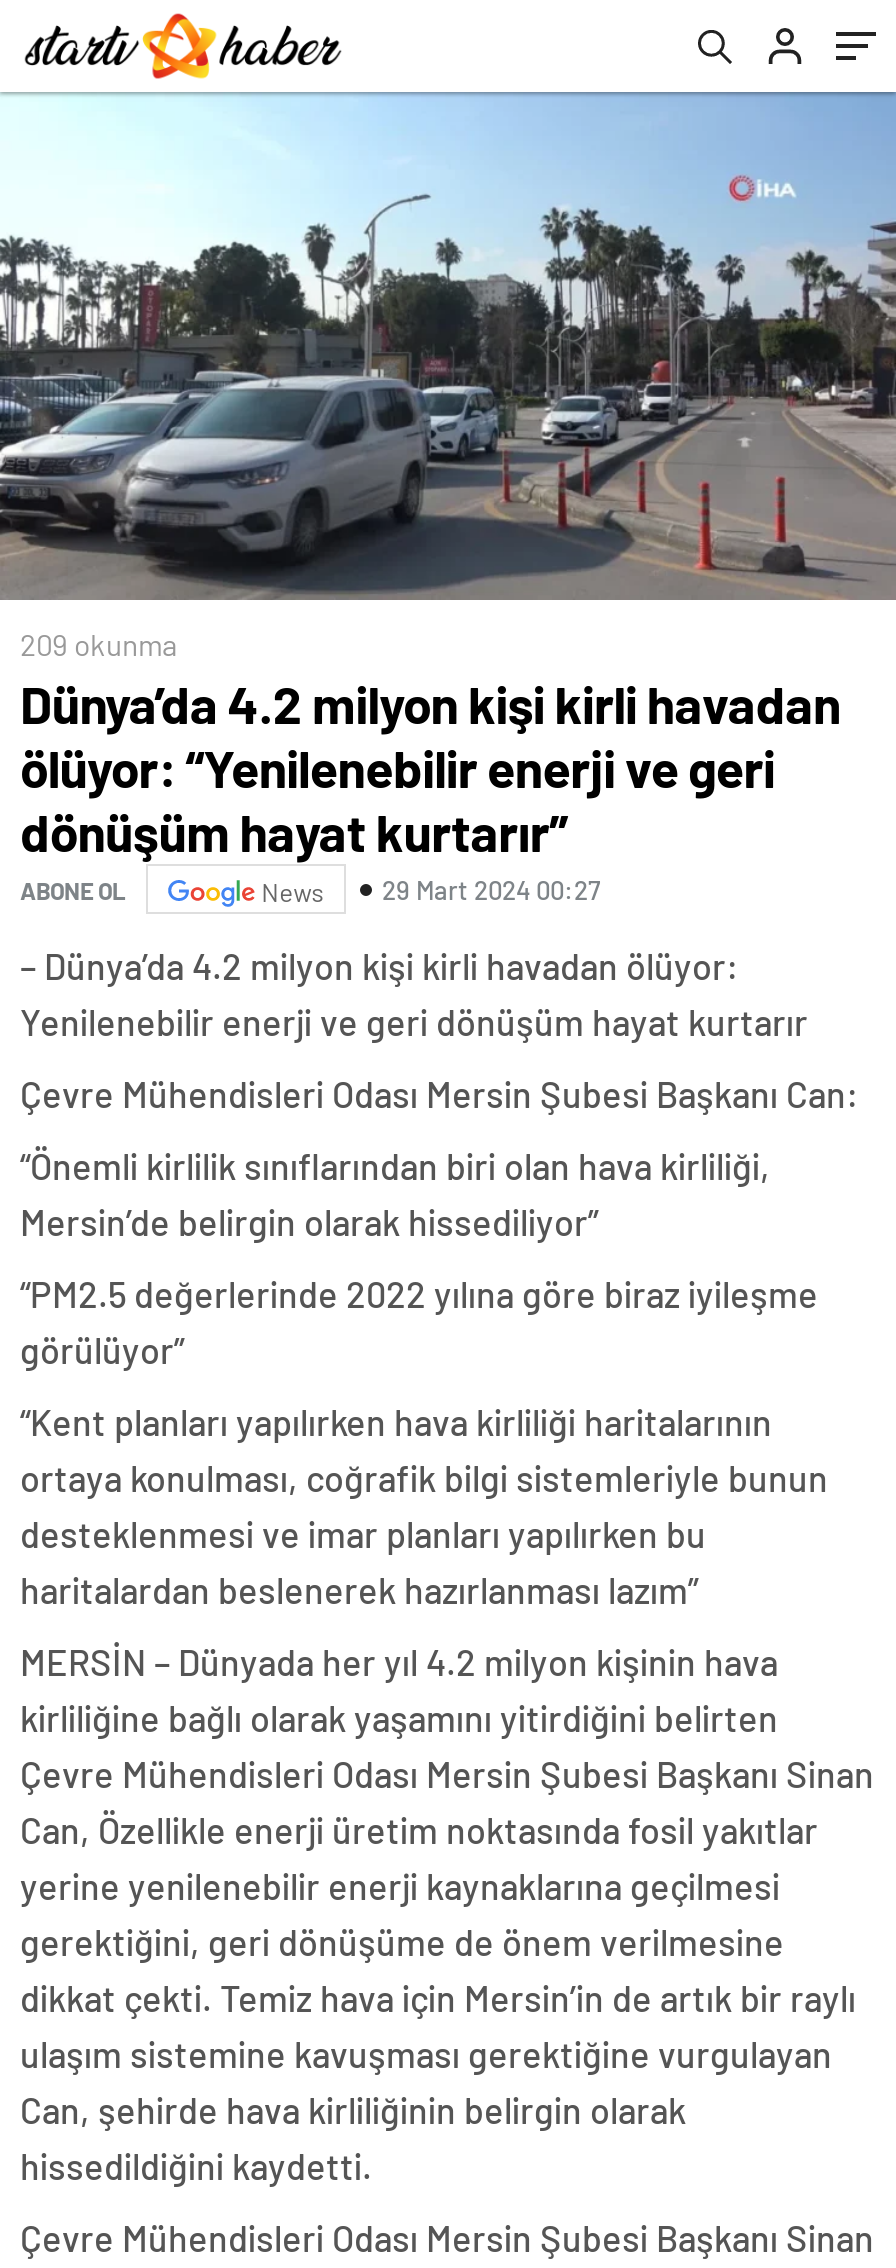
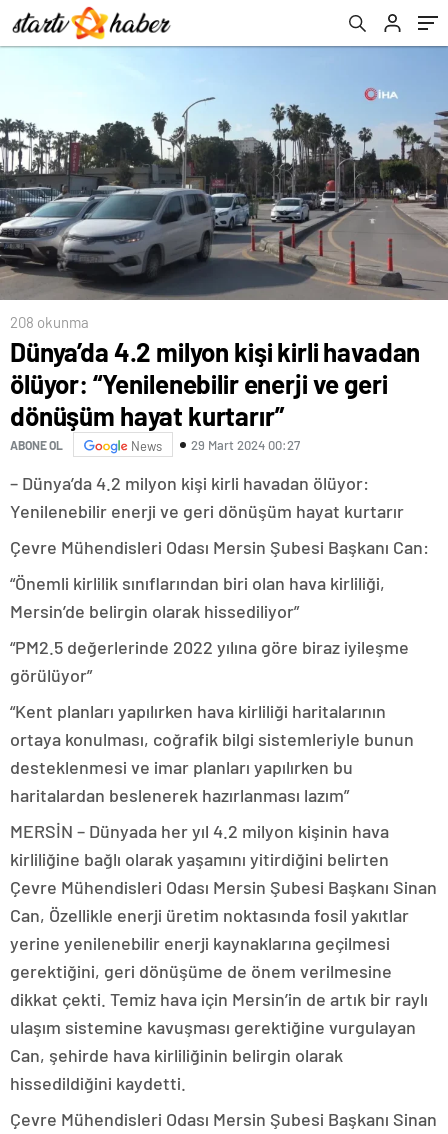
- 209 okunma
+ 208 okunma
